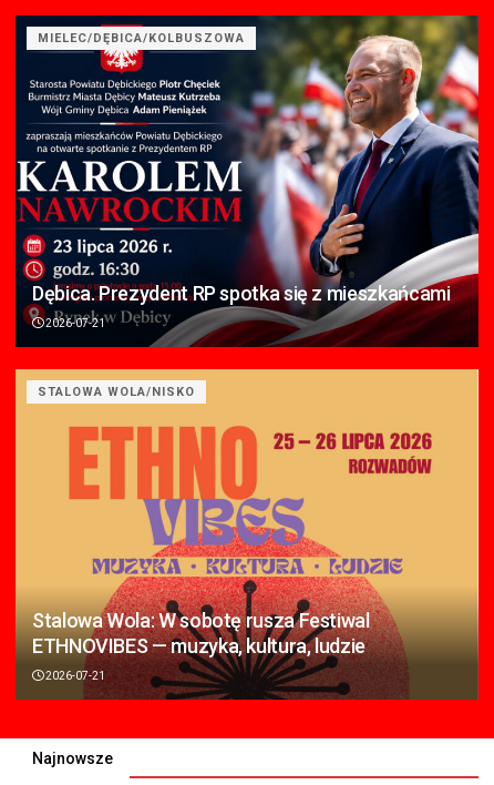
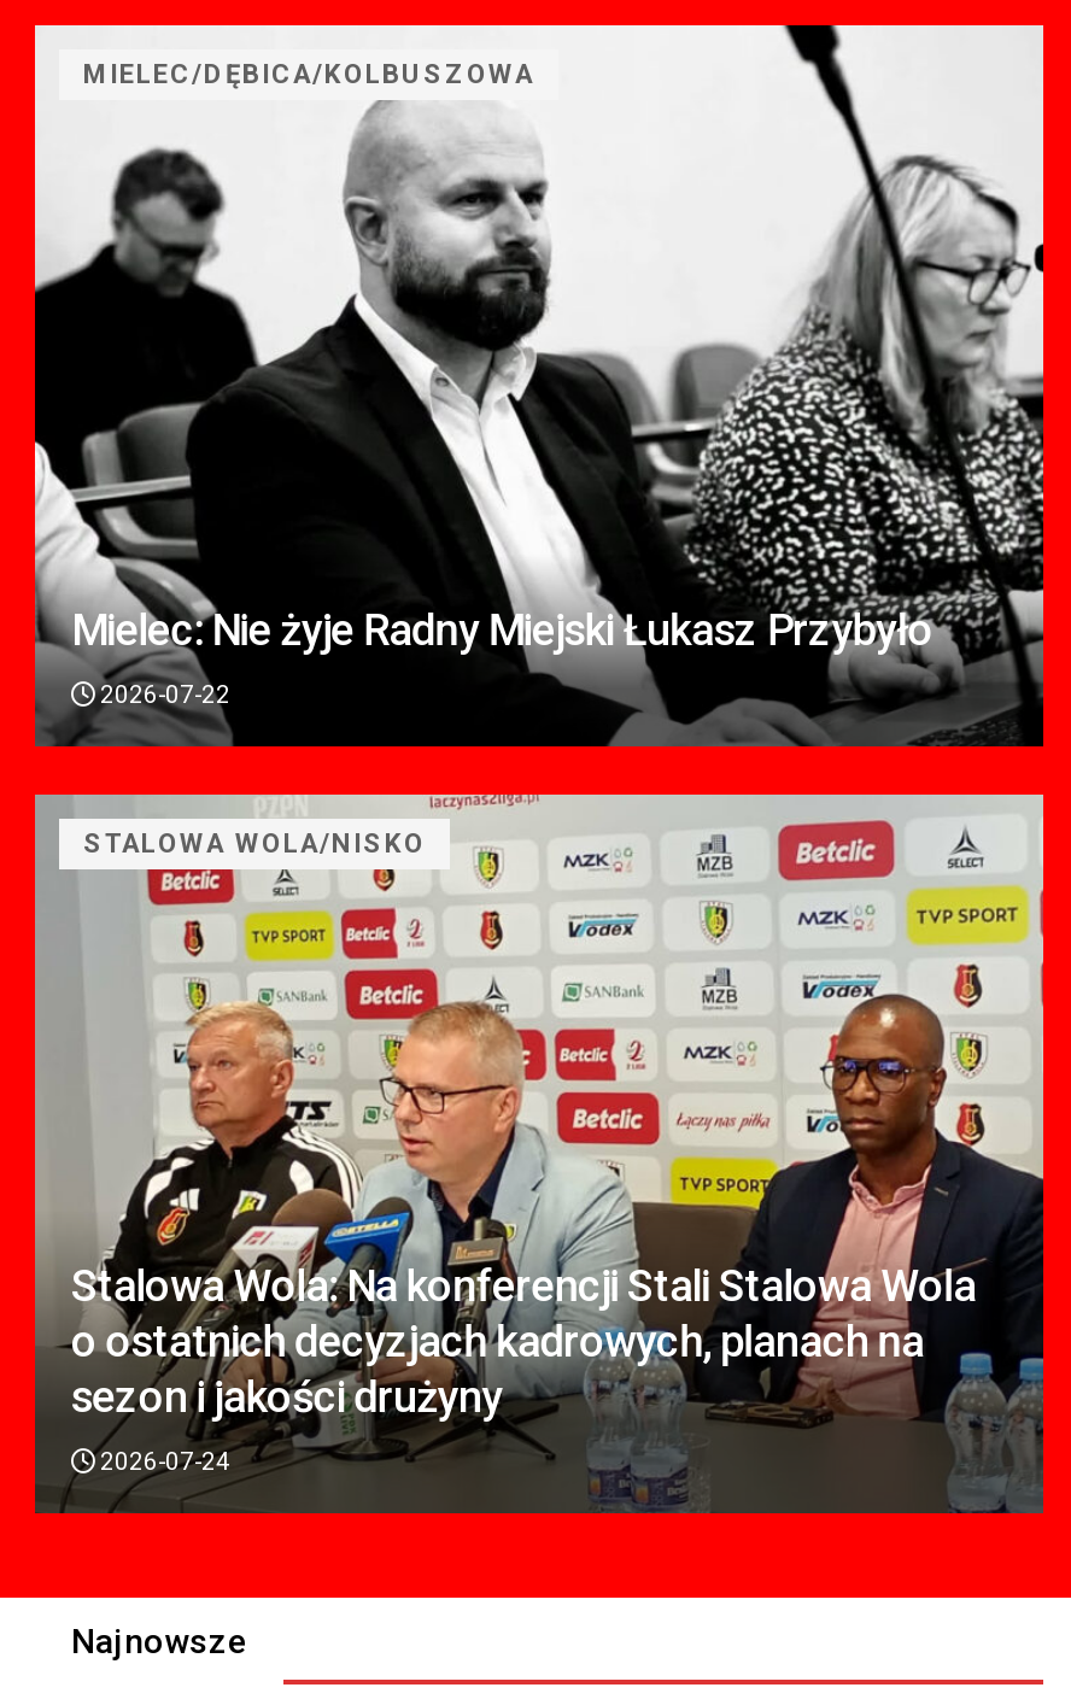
- [image]
- Dębica. Prezydent RP spotka się z mieszkańcami
+ [image]
+ Mielec: Nie żyje Radny Miejski Łukasz Przybyło

- 2026-07-21
+ 2026-07-22

- [image]
- Stalowa Wola: W sobotę rusza Festiwal
- ETHNOVIBES — muzyka, kultura, ludzie
+ [image]
+ Stalowa Wola: Na konferencji Stali Stalowa Wola
+ o ostatnich decyzjach kadrowych, planach na
+ sezon i jakości drużyny

- 2026-07-21
+ 2026-07-24
